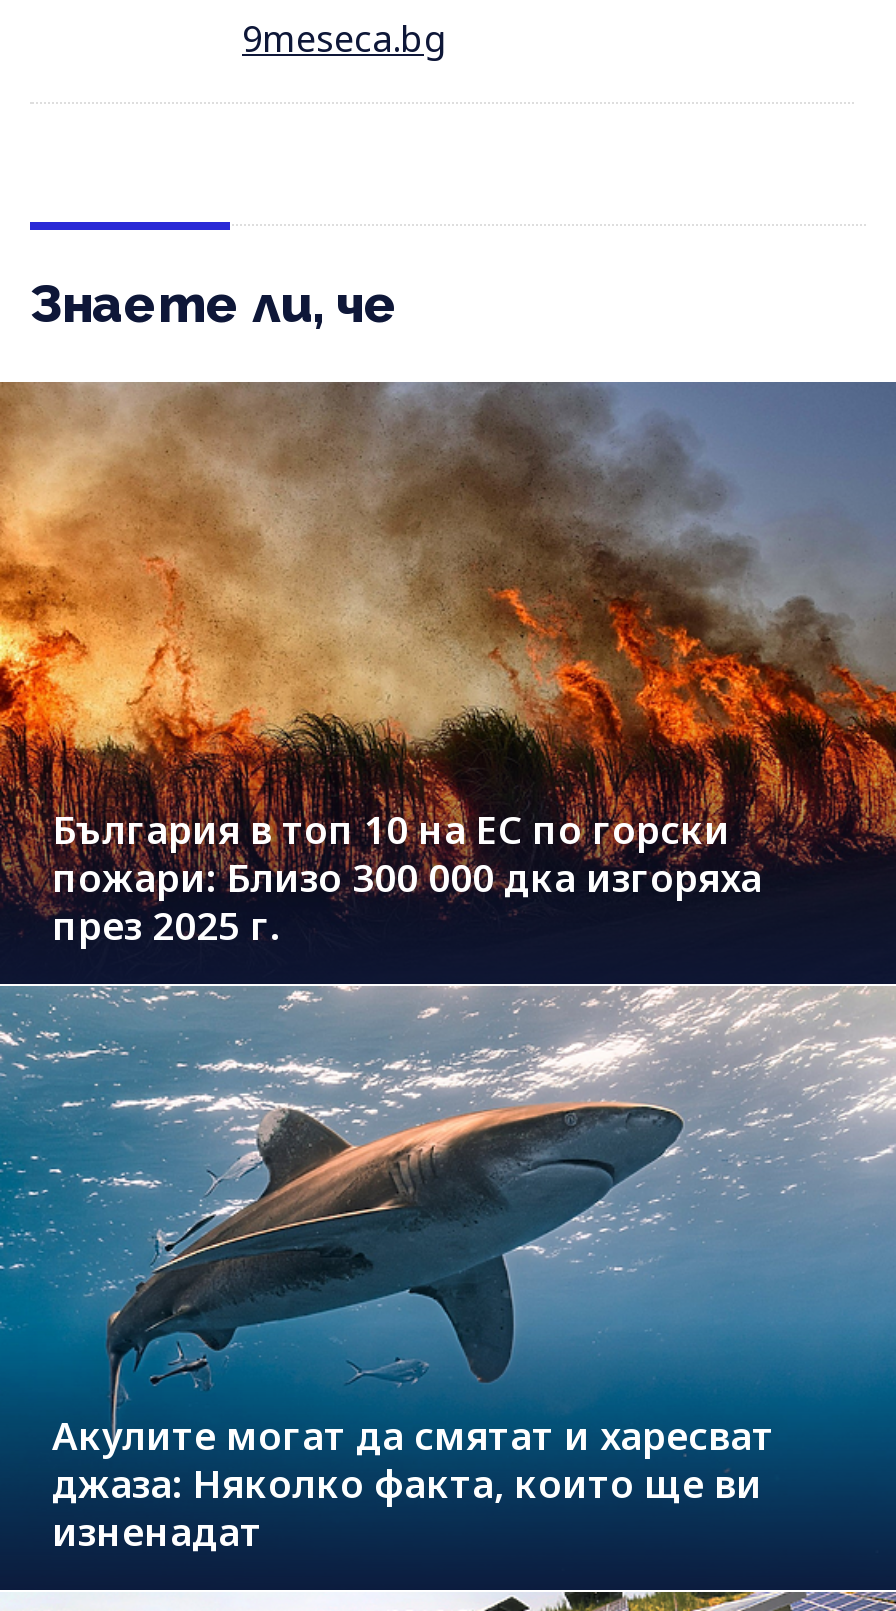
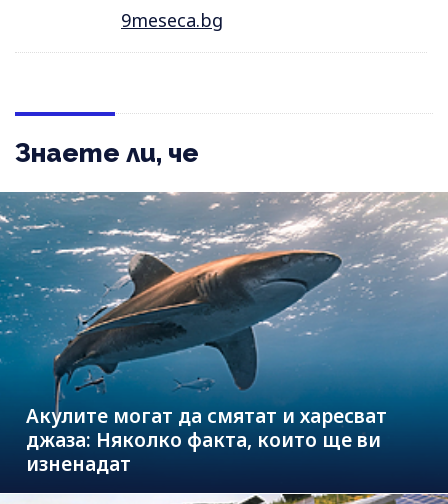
- [image]
- България в топ 10 на ЕС по горски
- пожари: Близо 300 000 дка изгоряха
- през 2025 г.
